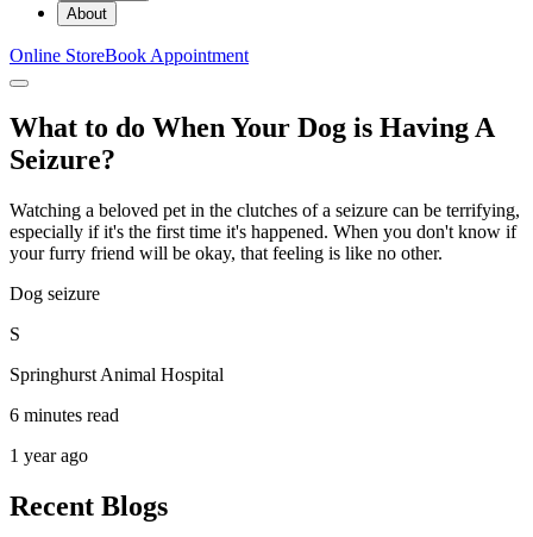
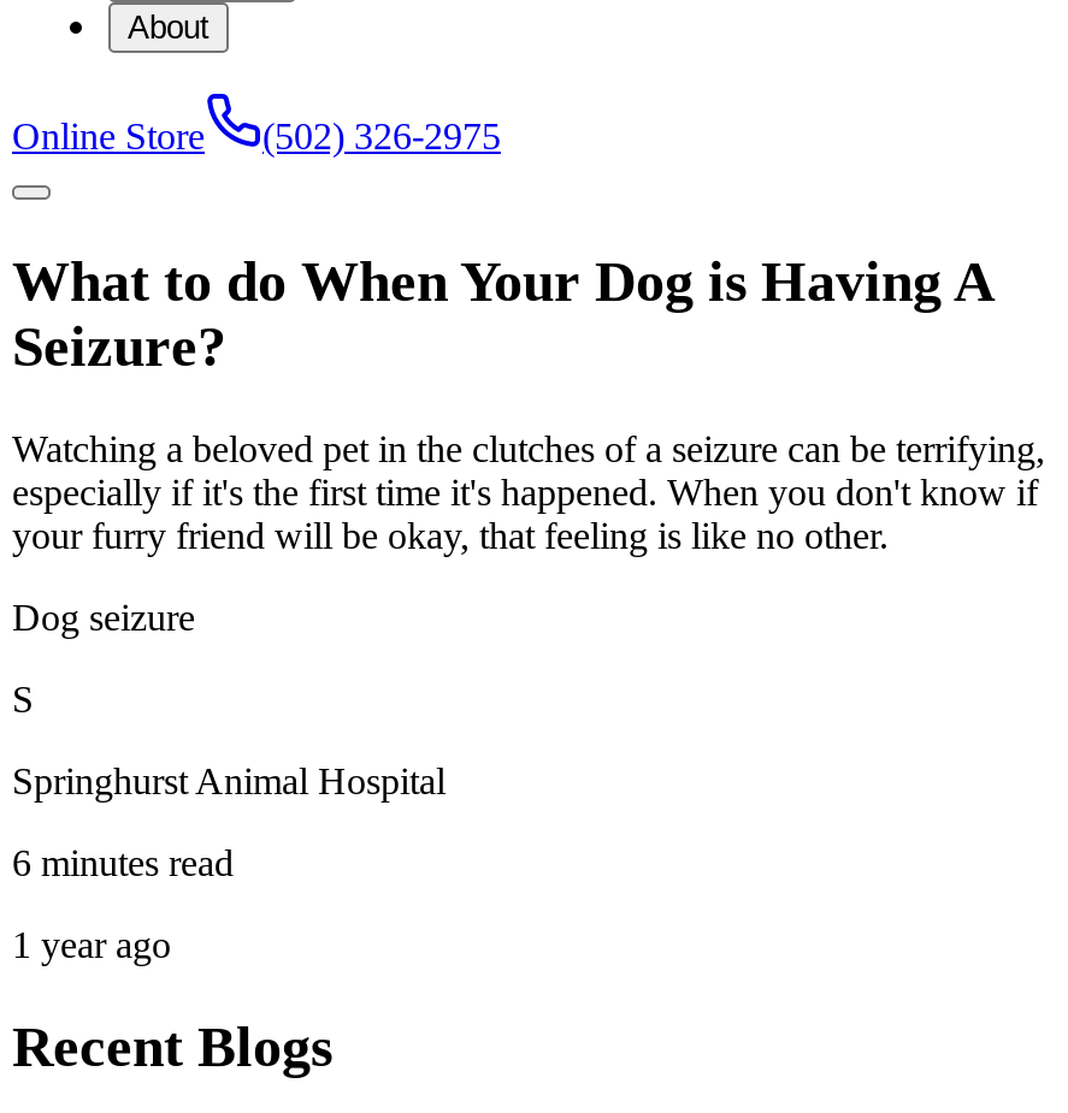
- Online StoreBook Appointment
+ Online Store
+ (502) 326-2975
